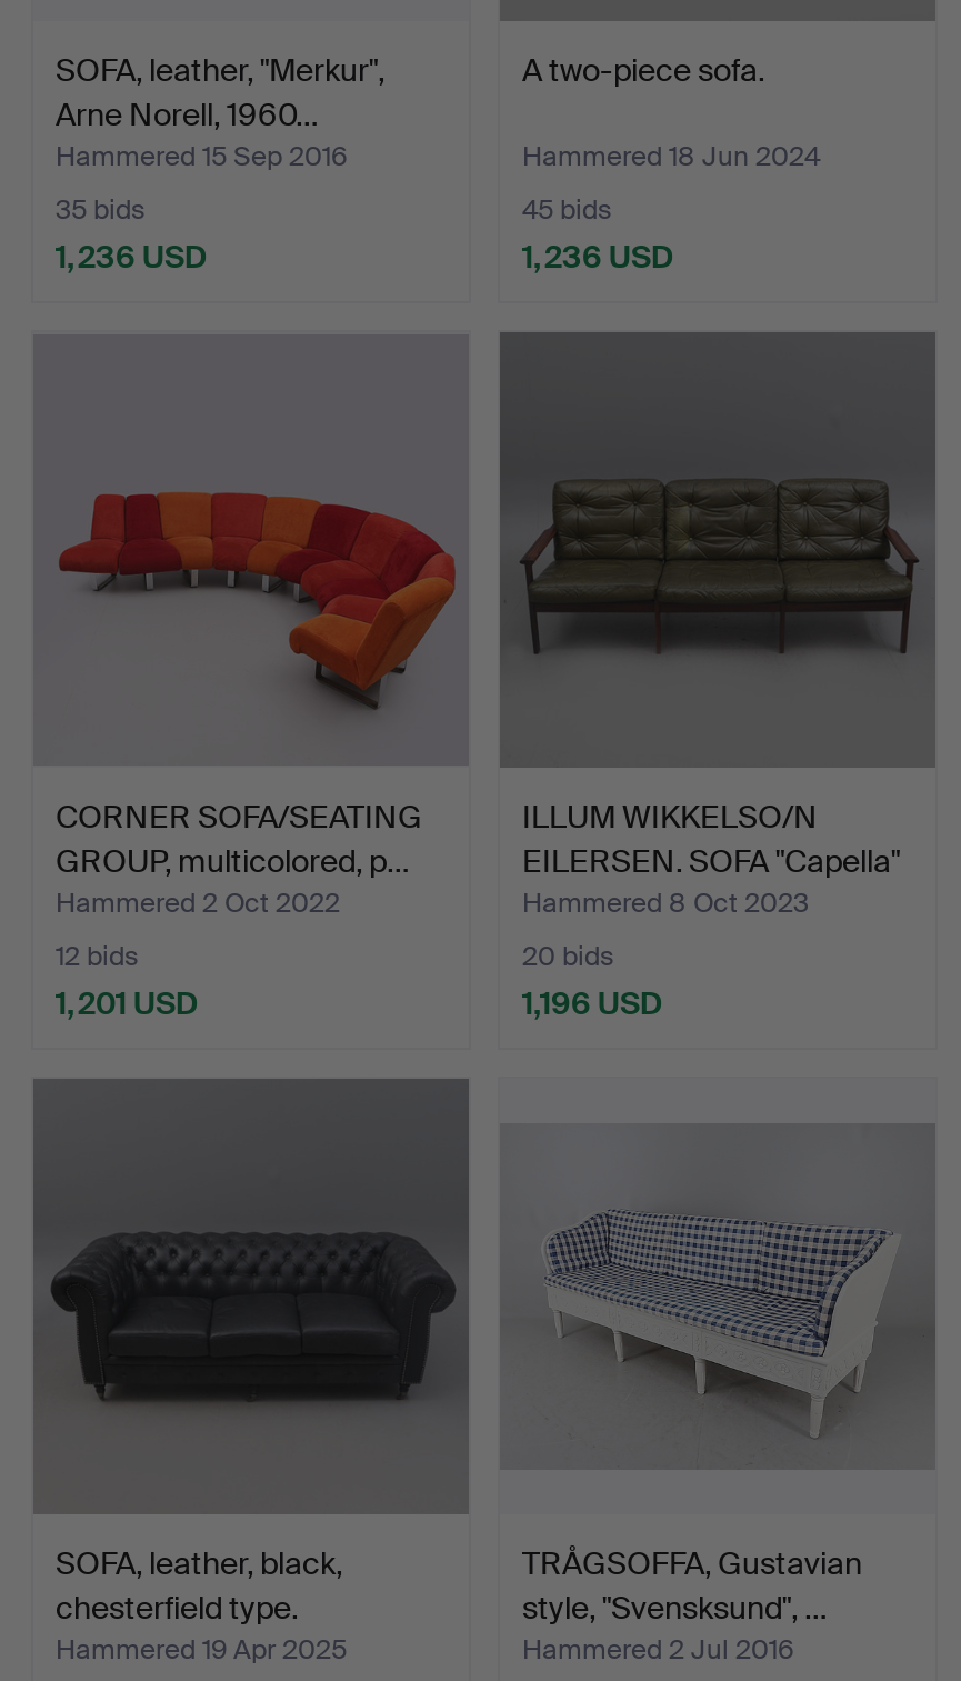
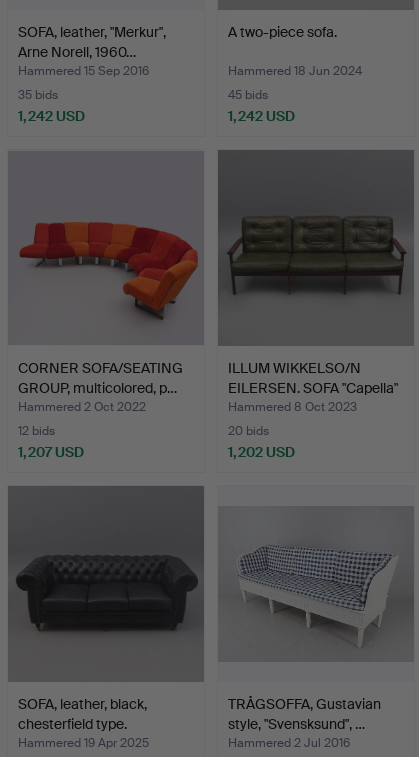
- 1,236 USD
+ 1,242 USD

- 1,236 USD
+ 1,242 USD

- 1,201 USD
+ 1,207 USD

- 1,196 USD
+ 1,202 USD
